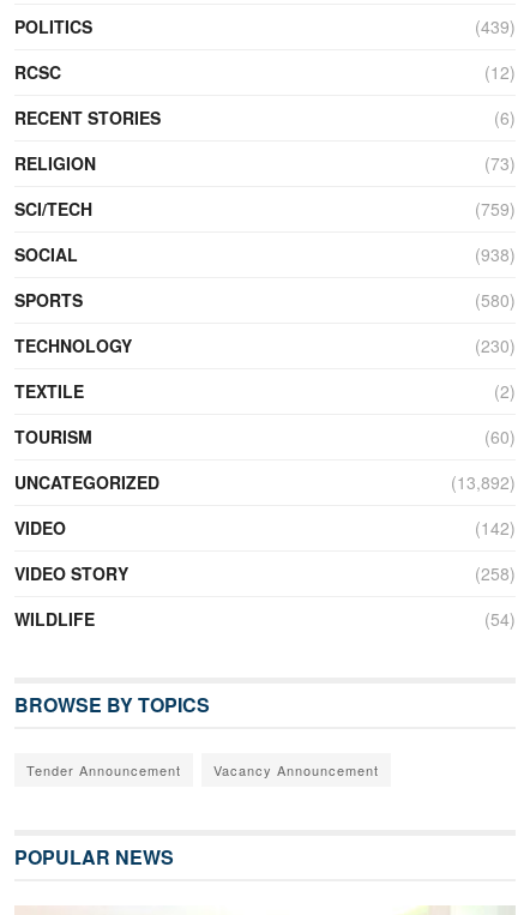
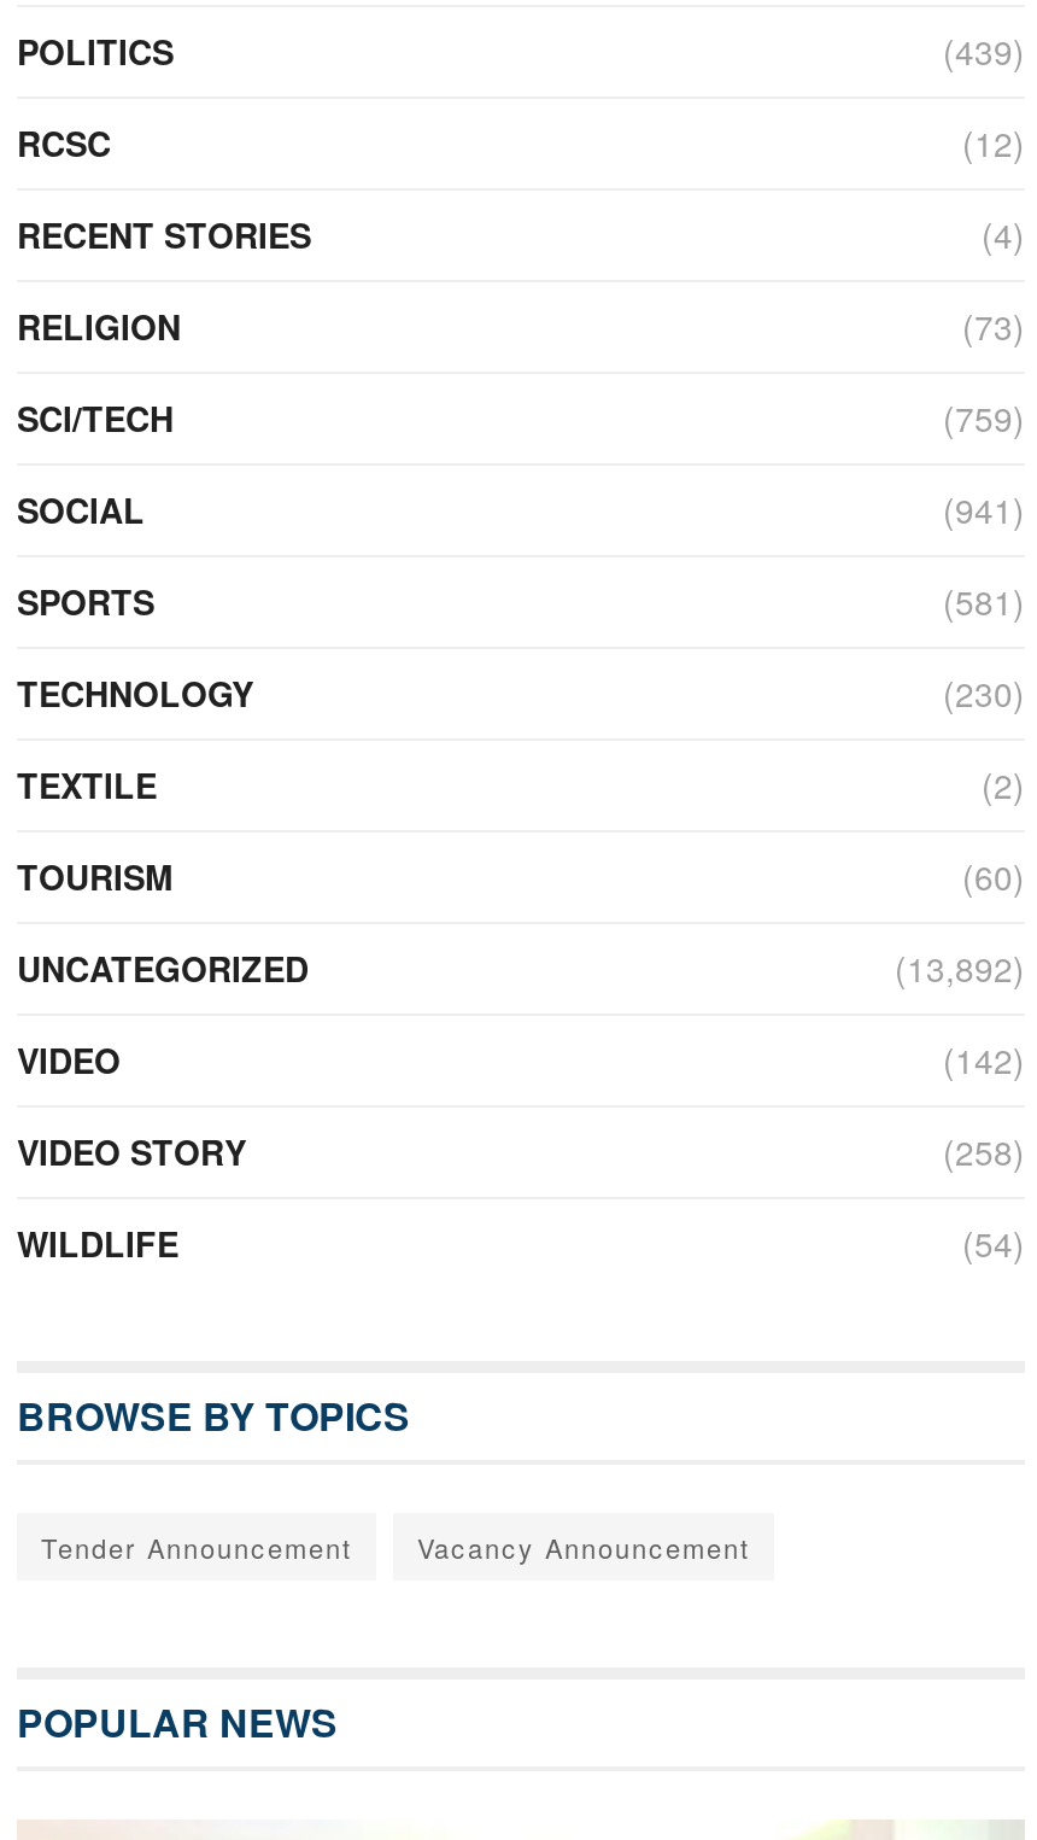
- (6)
+ (4)

- (938)
+ (941)

- (580)
+ (581)
